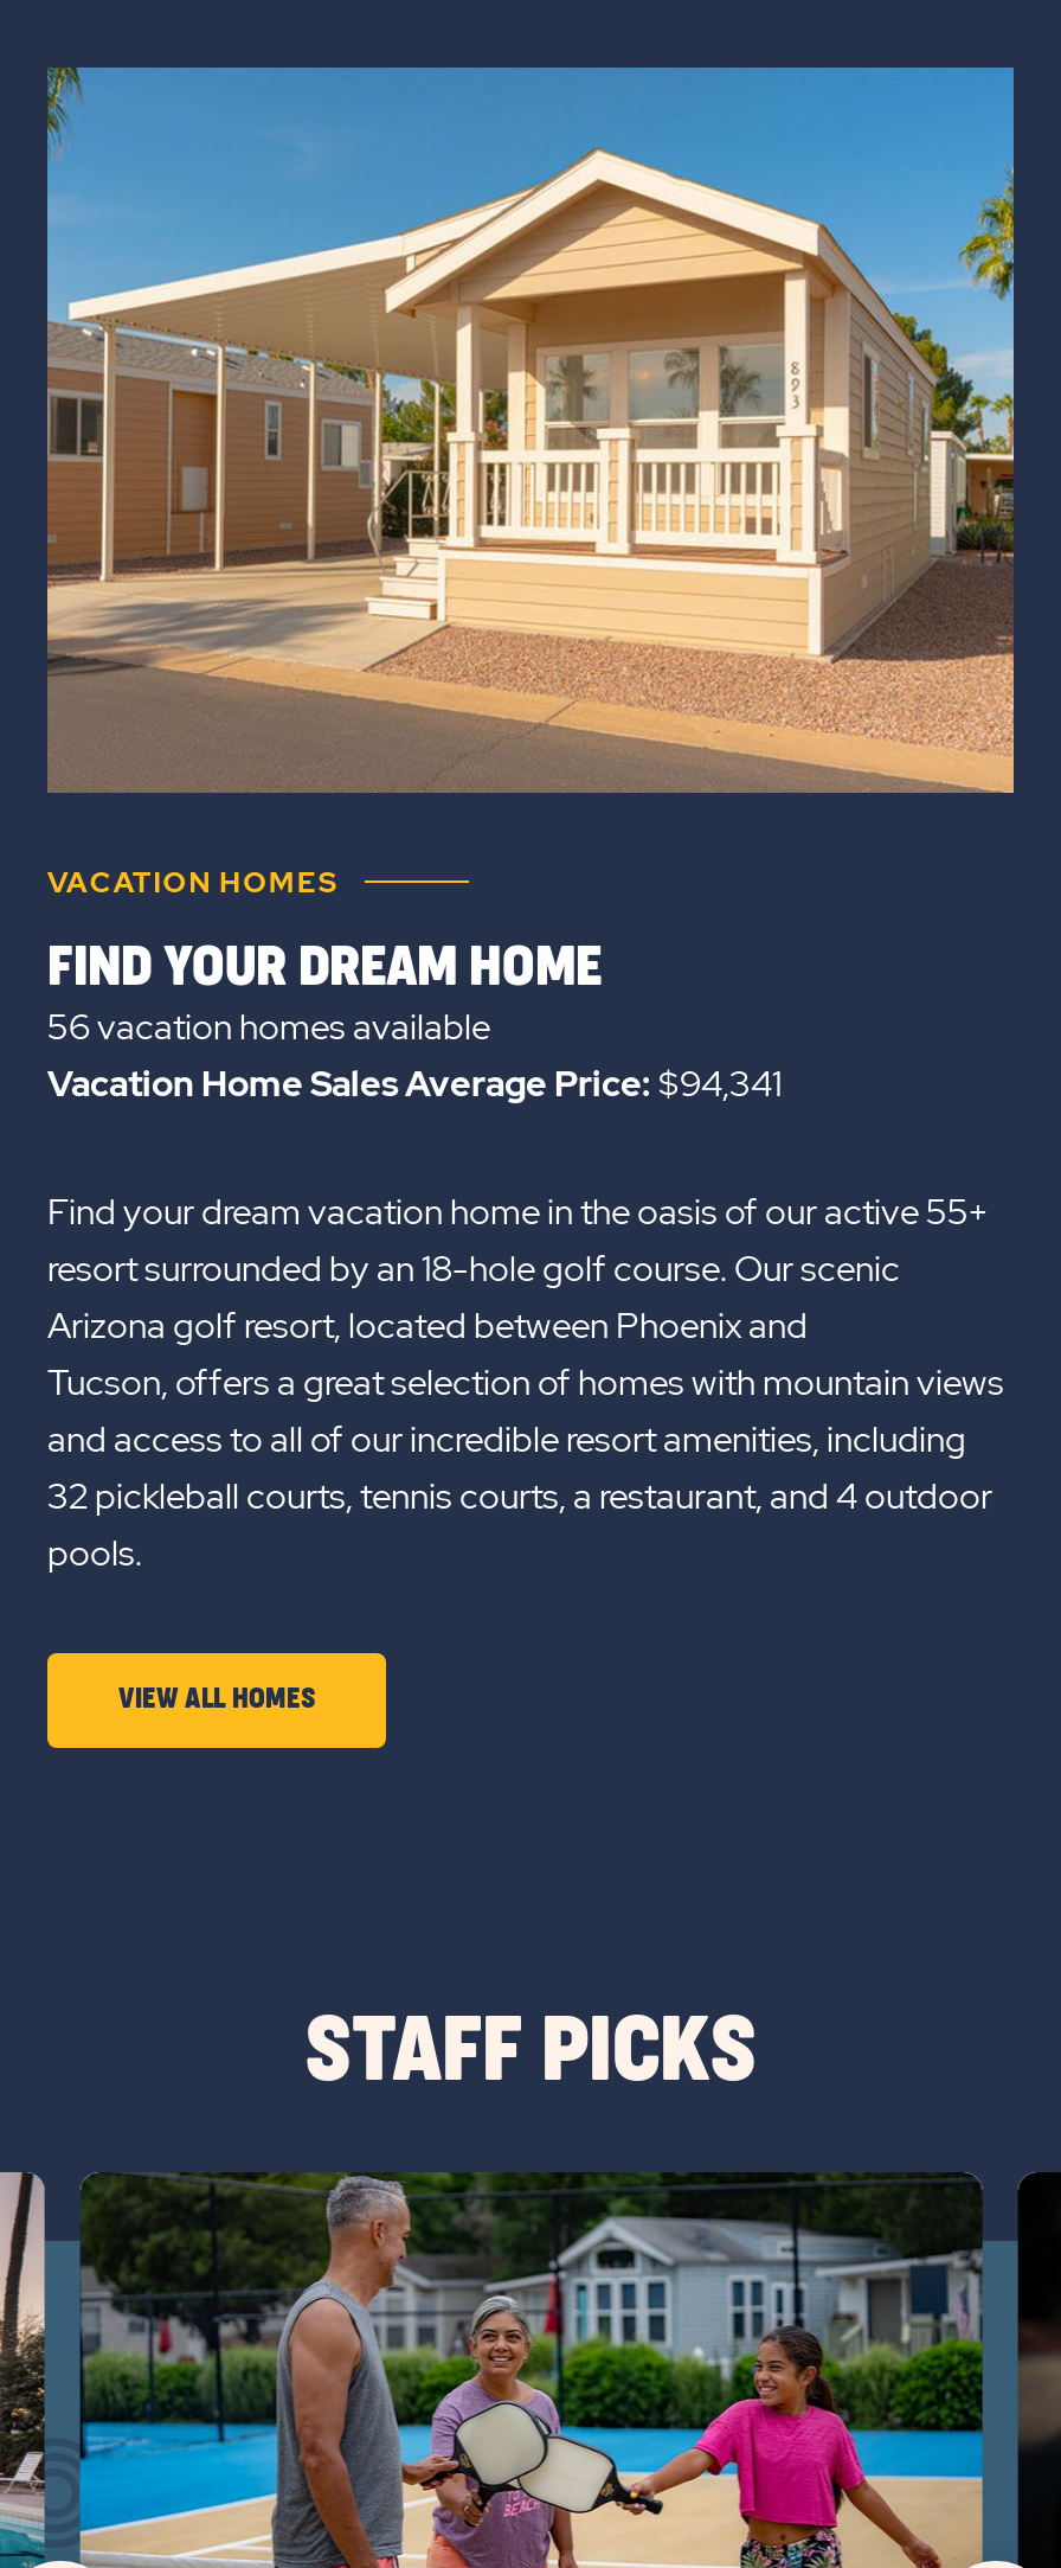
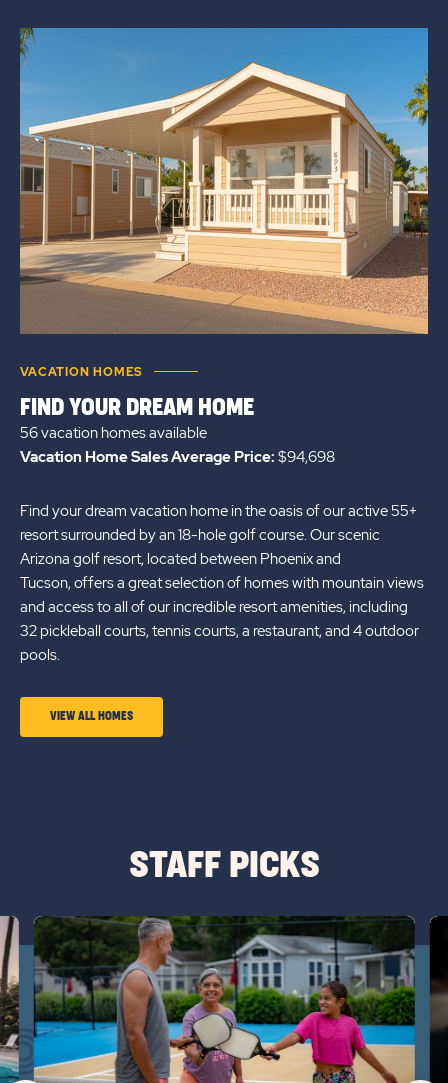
- Vacation Home Sales Average Price: $94,341
+ Vacation Home Sales Average Price: $94,698
